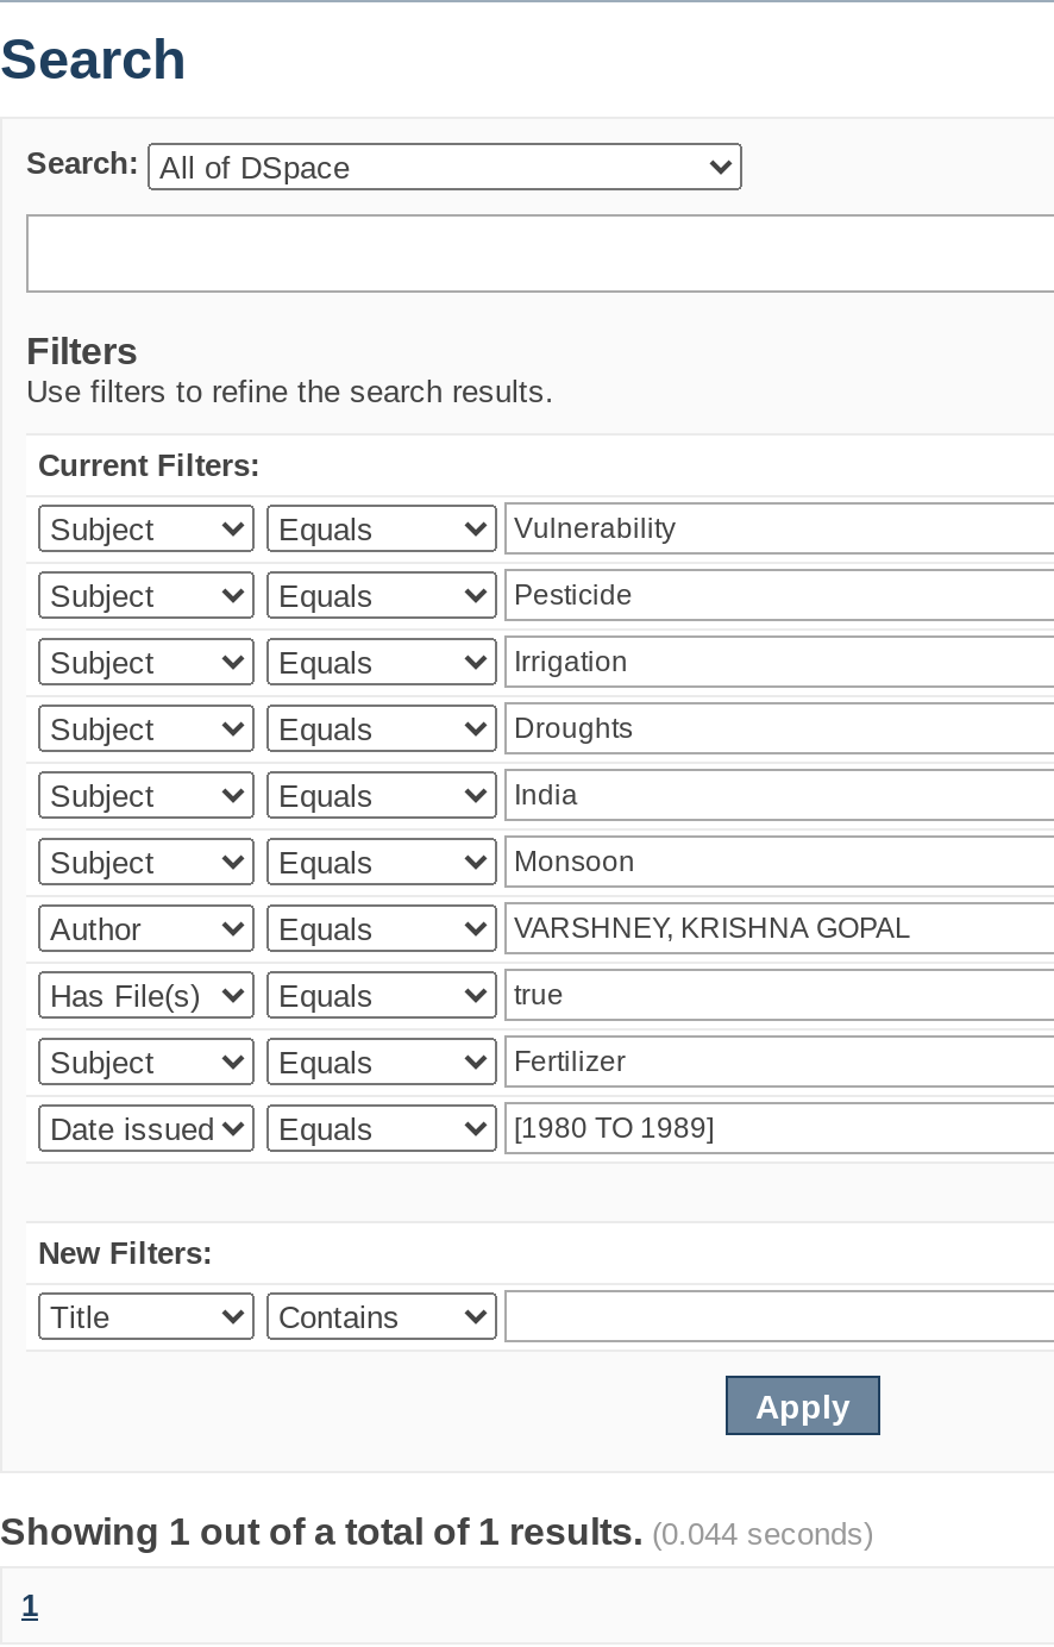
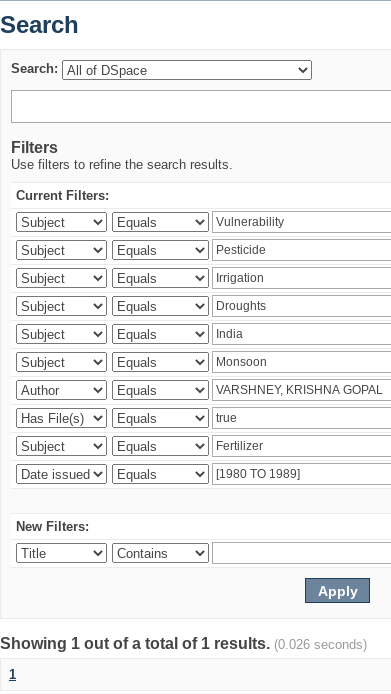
- Showing 1 out of a total of 1 results. (0.044 seconds)
+ Showing 1 out of a total of 1 results. (0.026 seconds)
